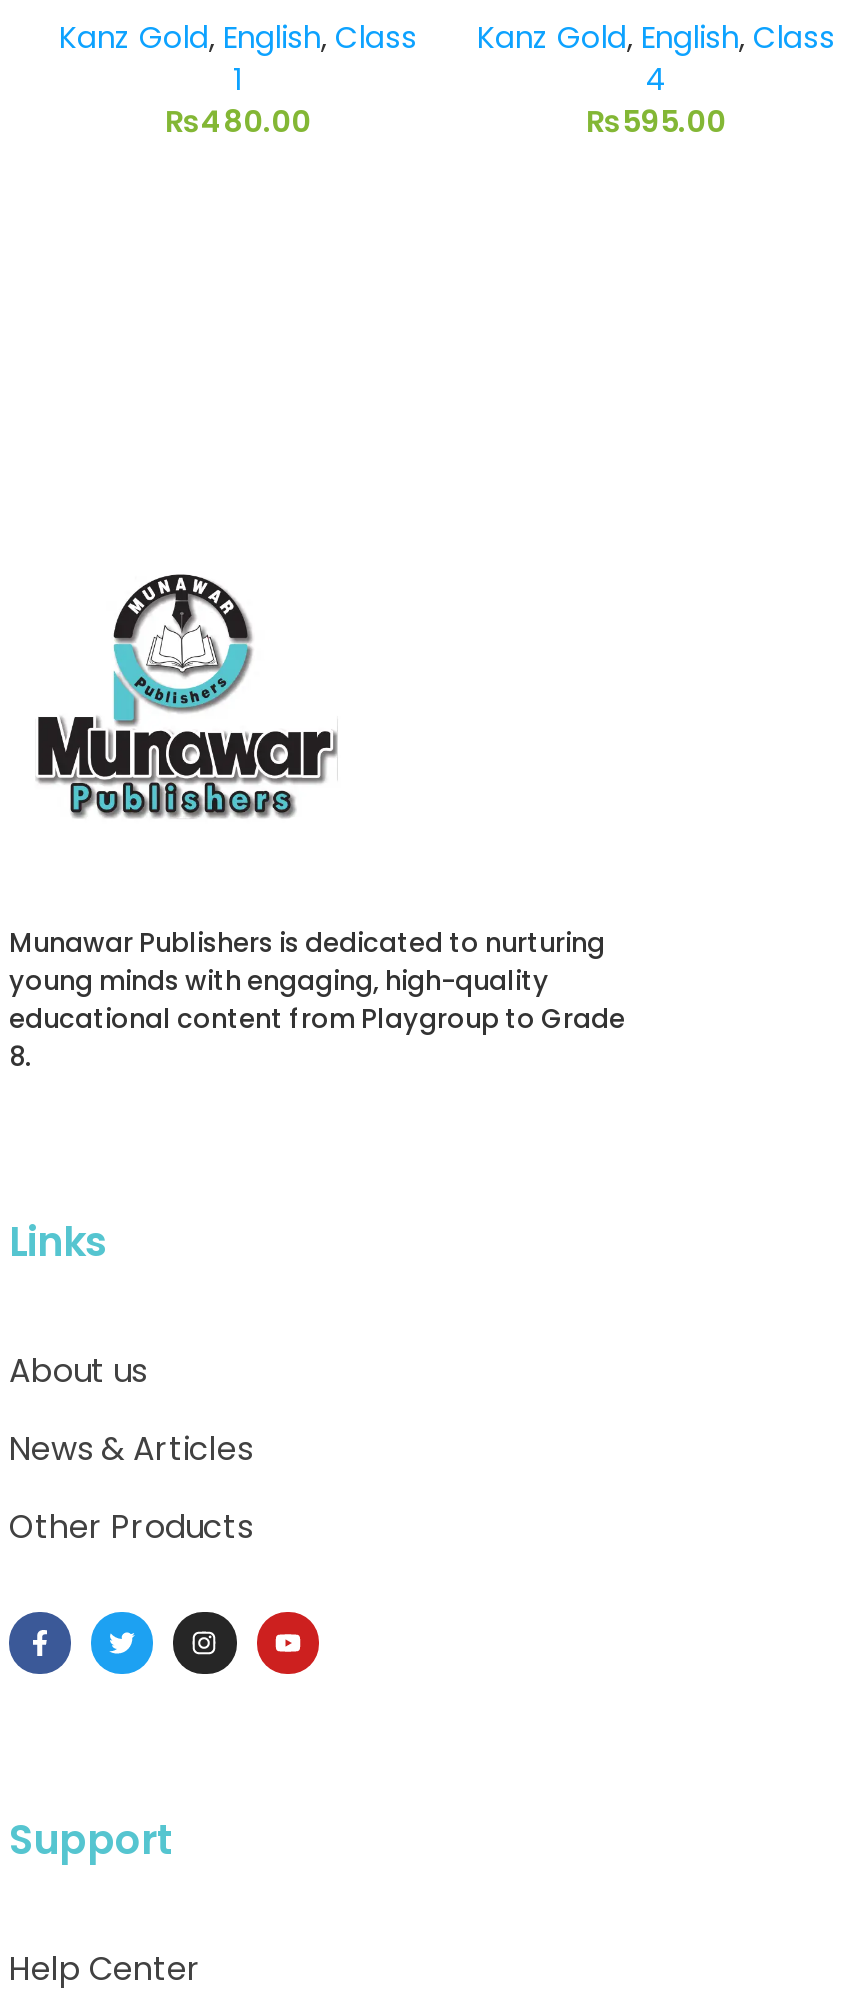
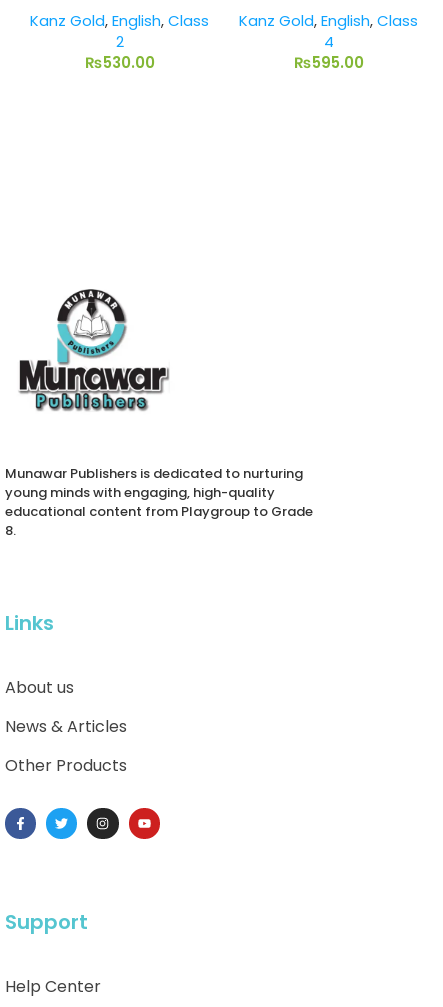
- 1
+ 2

- ₨480.00
+ ₨530.00
